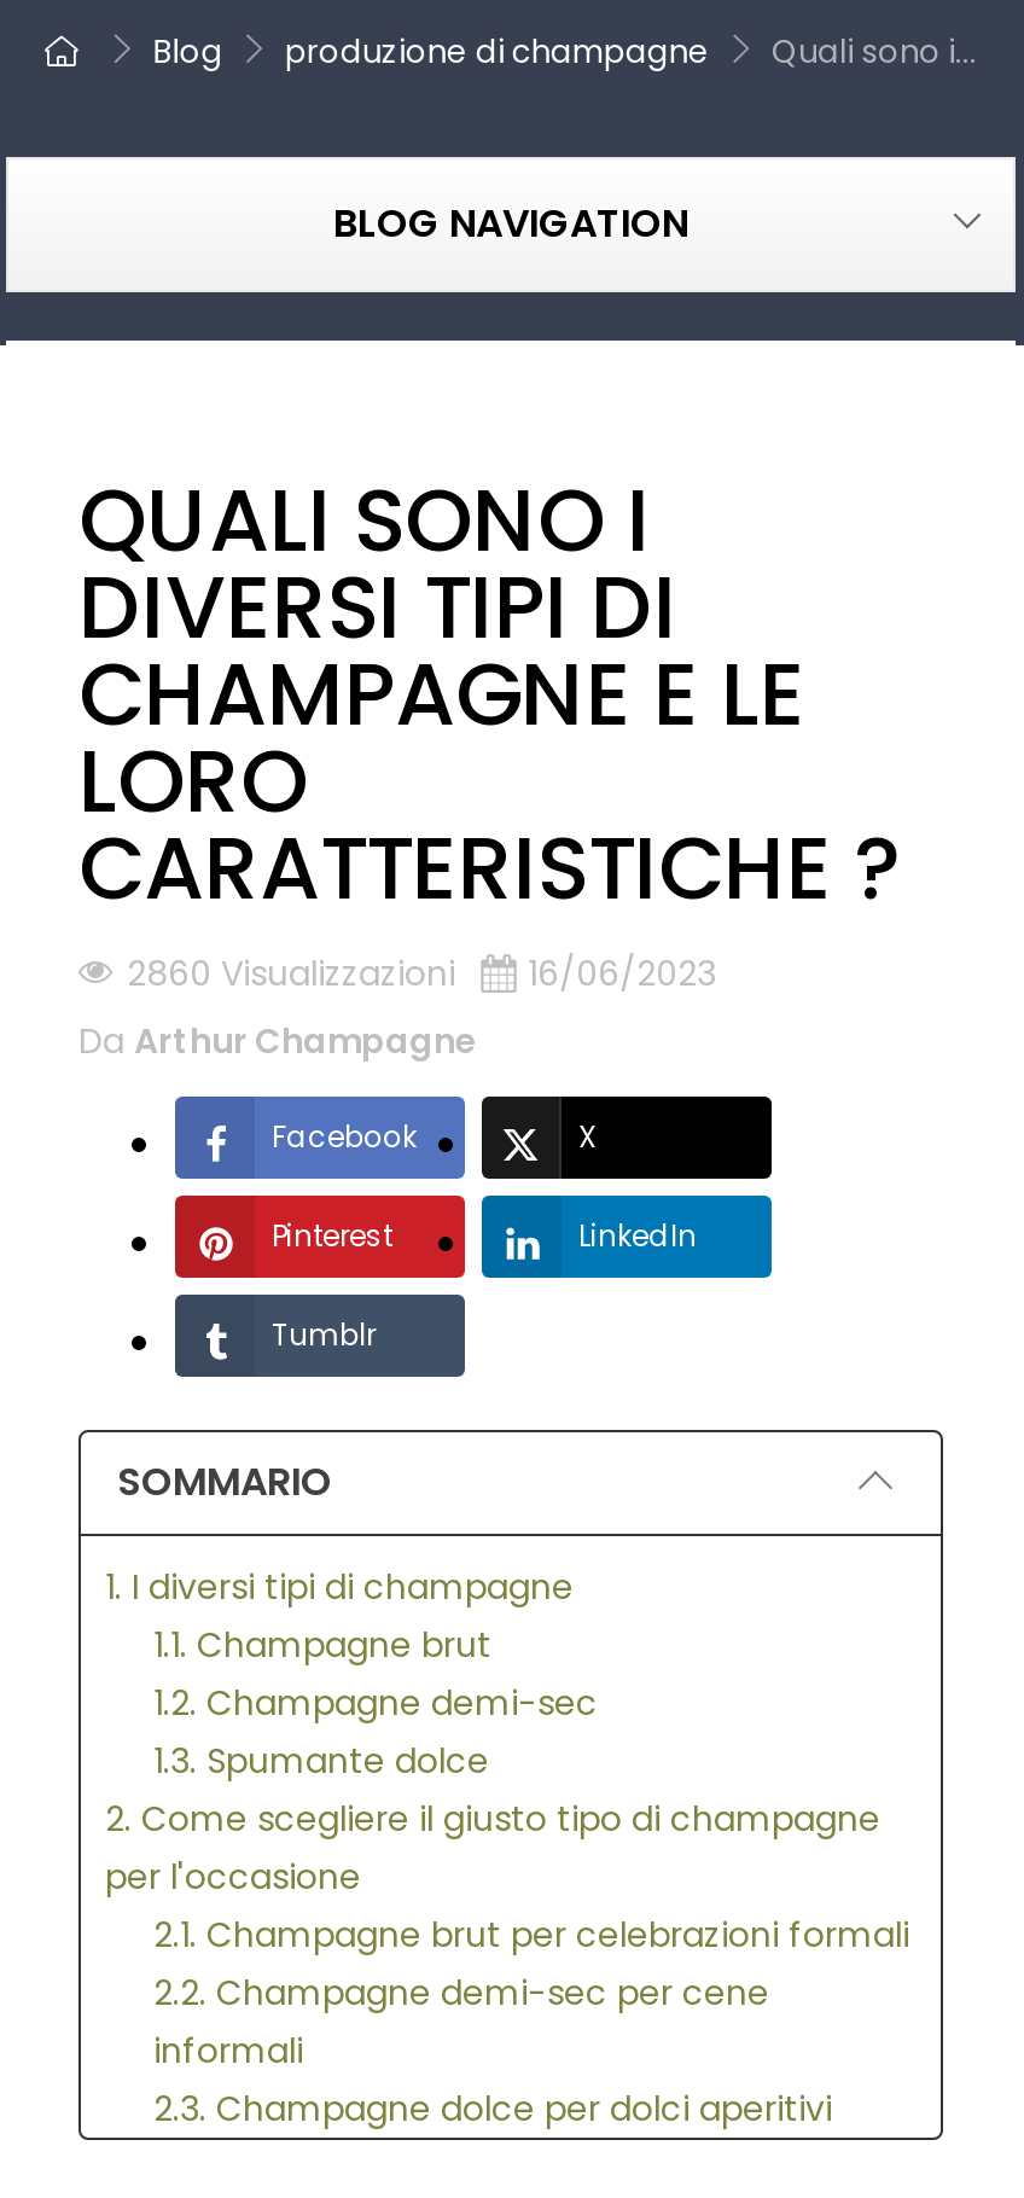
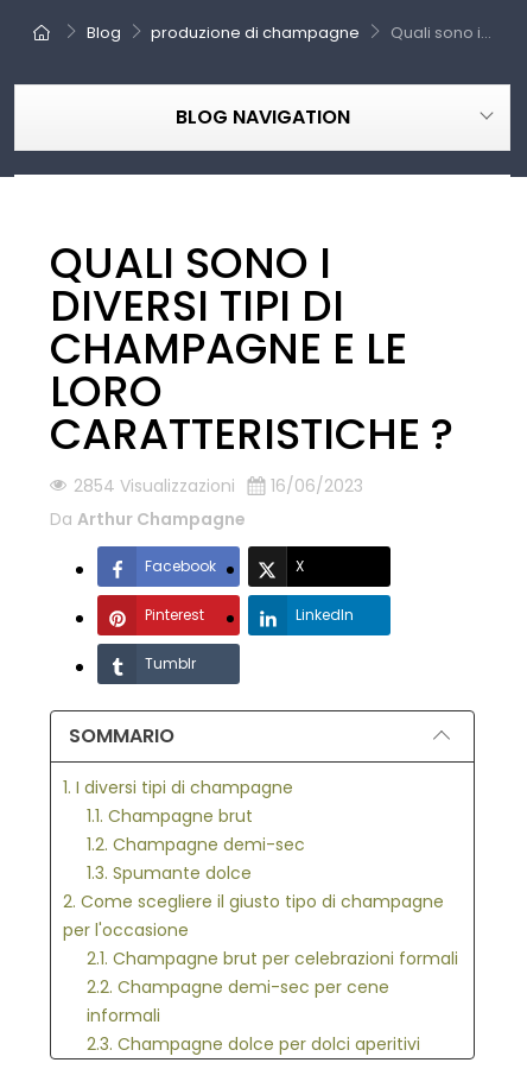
- 2860 Visualizzazioni
+ 2854 Visualizzazioni
